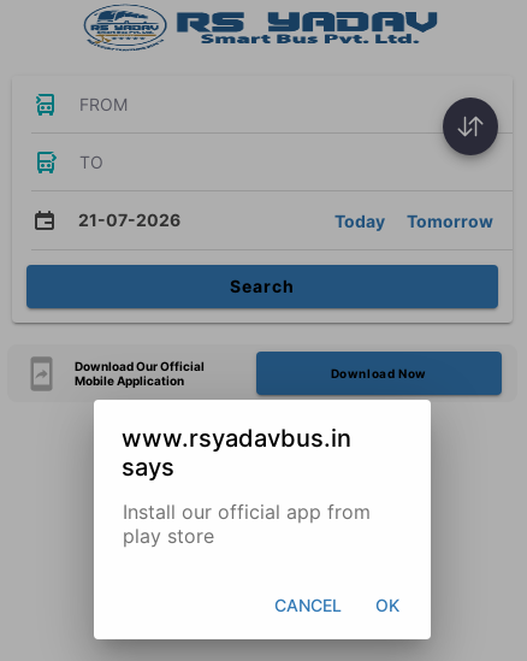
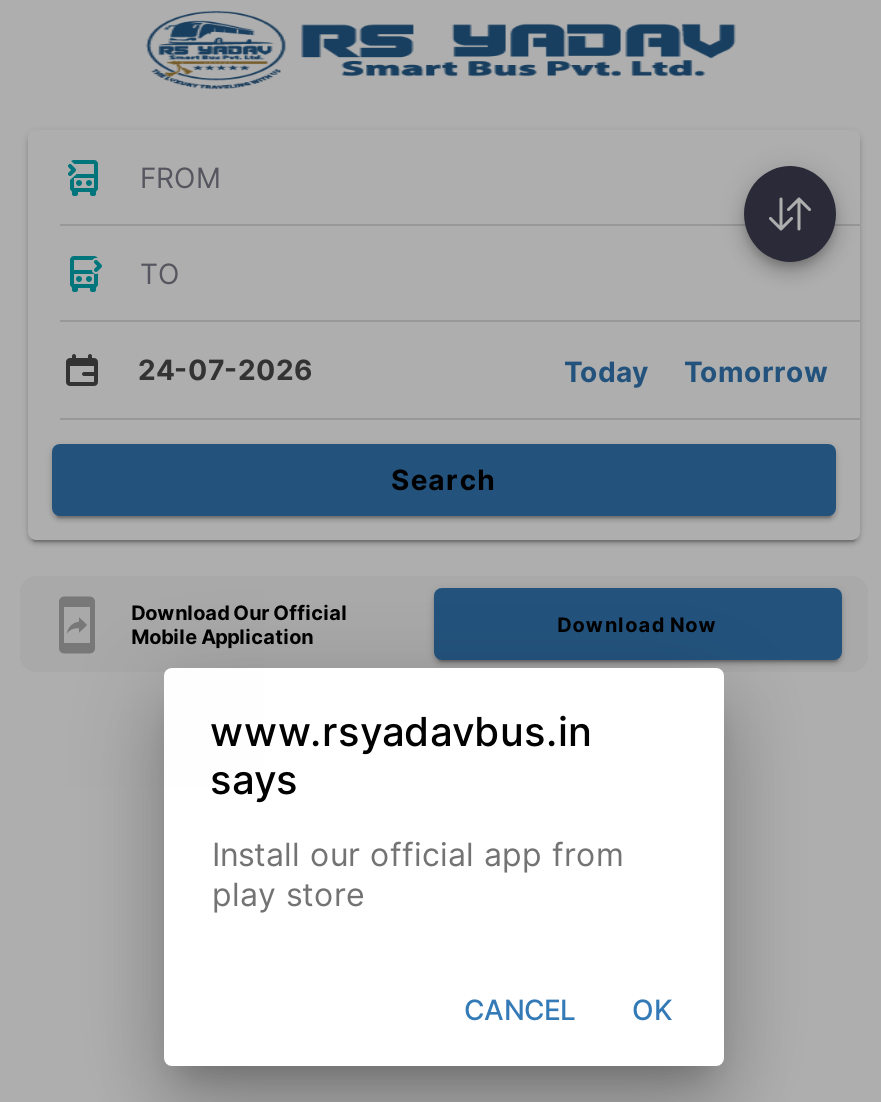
- 21-07-2026
+ 24-07-2026
